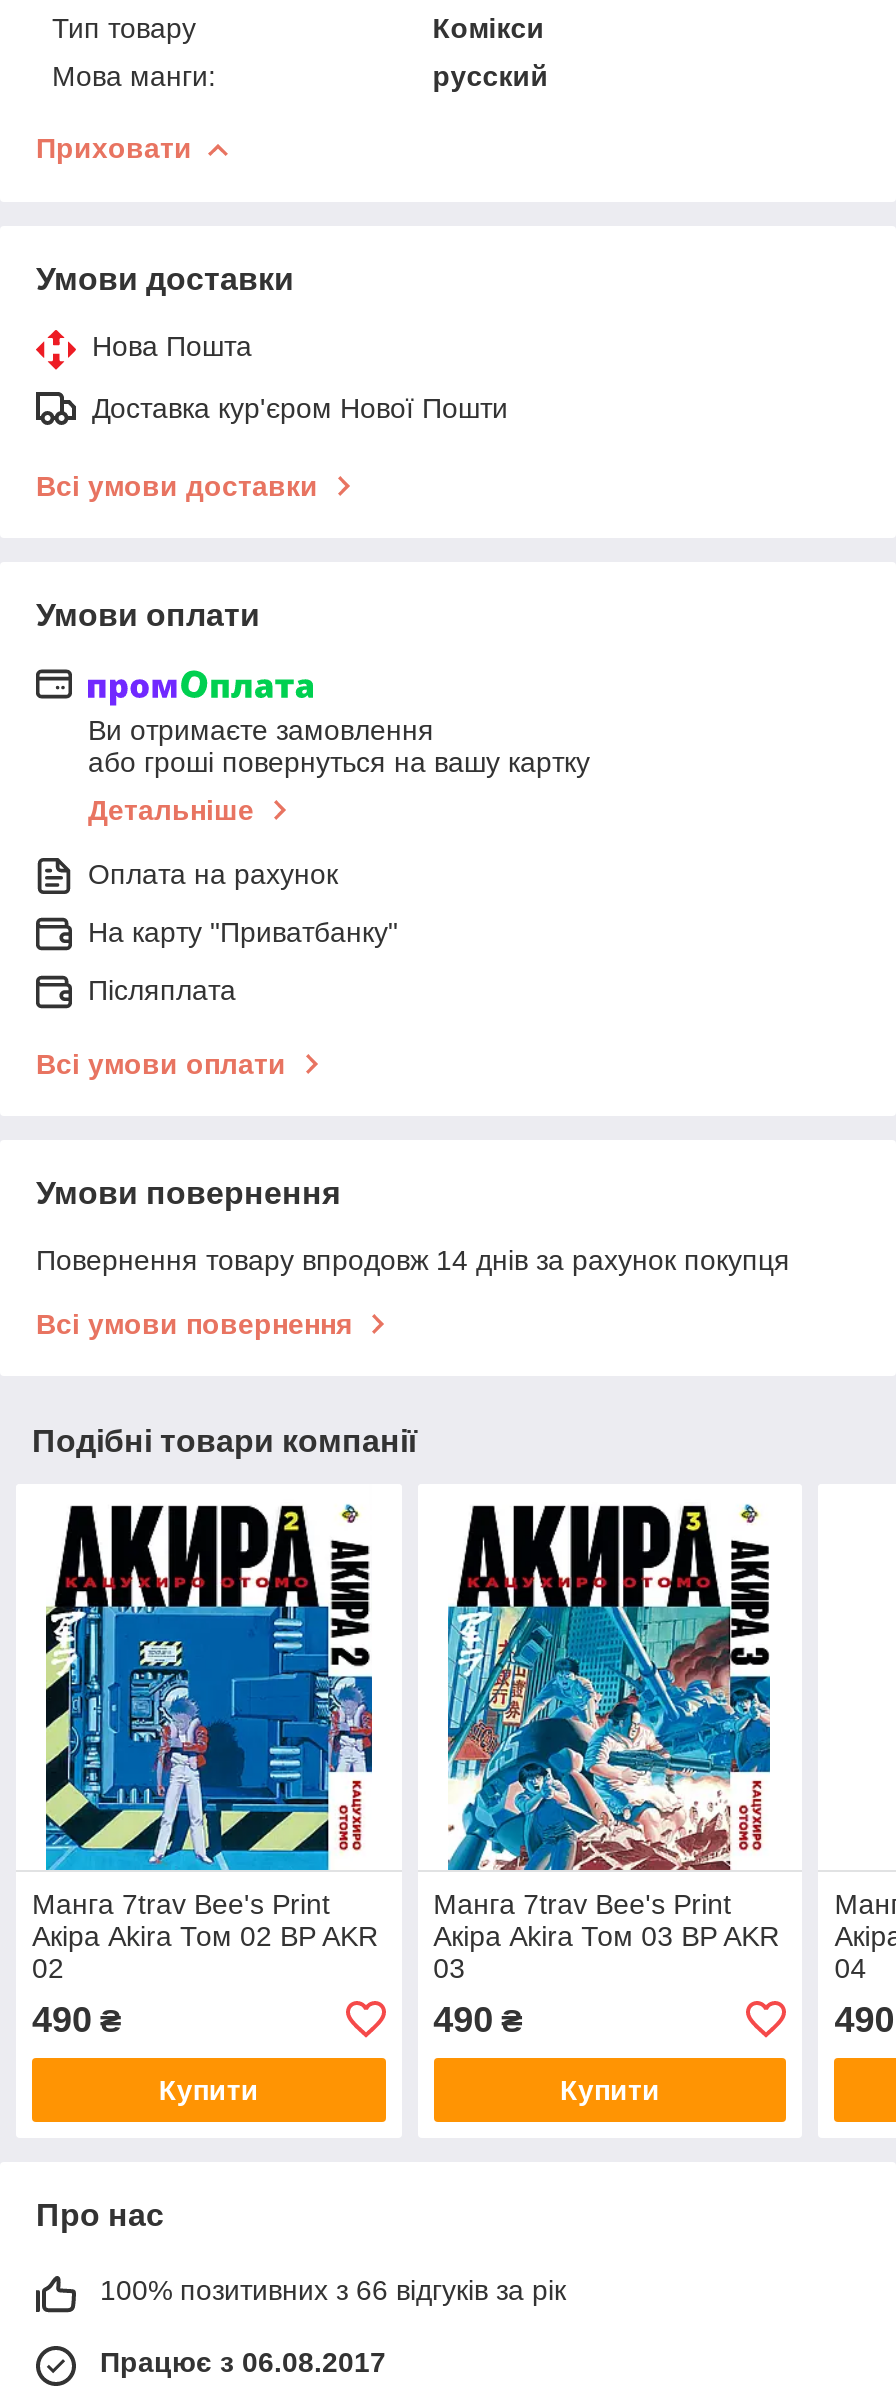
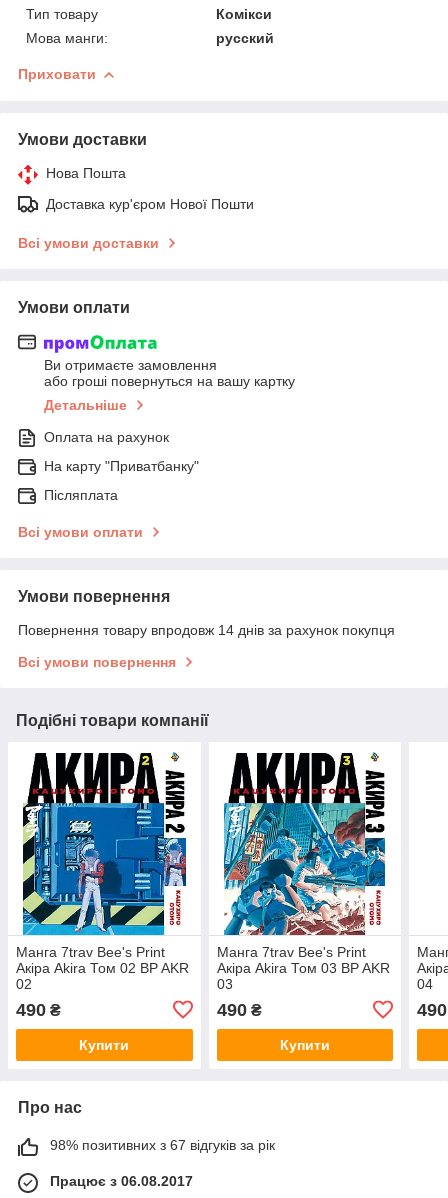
- 100% позитивних з 66 відгуків за рік
+ 98% позитивних з 67 відгуків за рік
